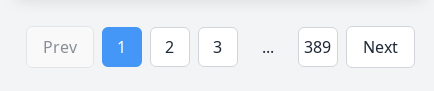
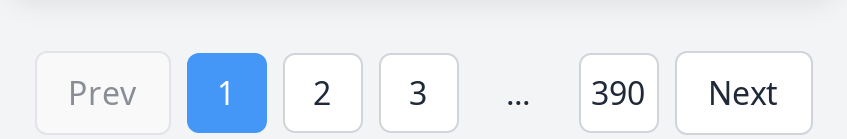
- 389
+ 390
